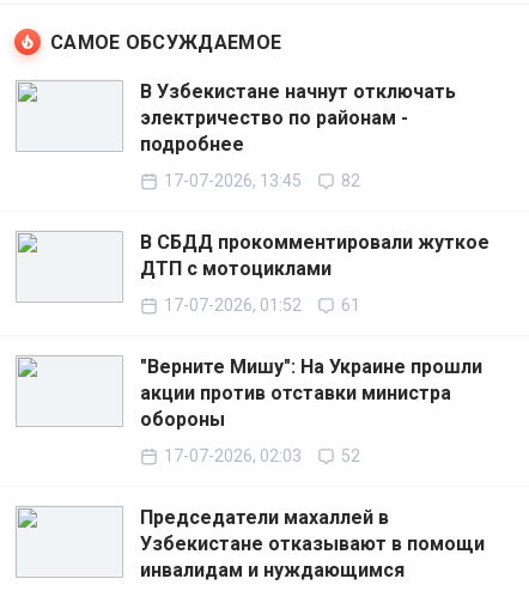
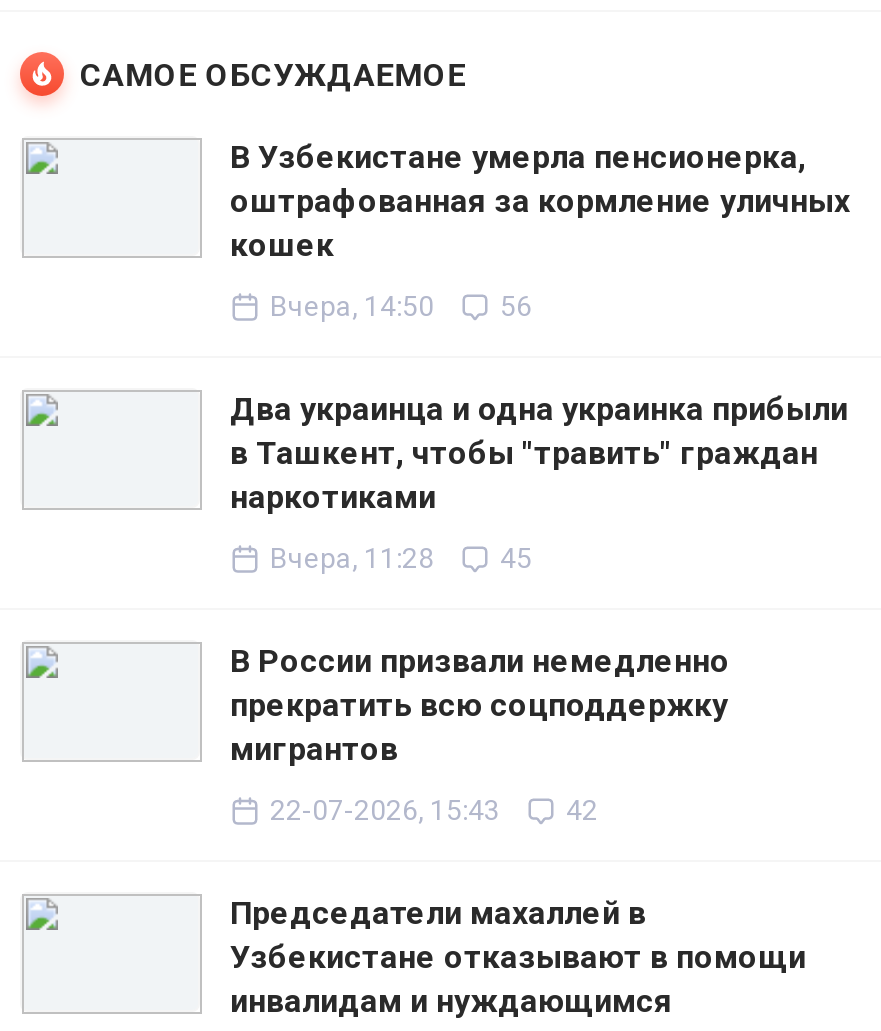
- В Узбекистане начнут отключать
- электричество по районам -
- подробнее
+ В Узбекистане умерла пенсионерка,
+ оштрафованная за кормление уличных
+ кошек

- 17-07-2026, 13:45
- 82
+ Вчера, 14:50
+ 56

- В СБДД прокомментировали жуткое
- ДТП с мотоциклами
+ Два украинца и одна украинка прибыли
+ в Ташкент, чтобы "травить" граждан
+ наркотиками

- 17-07-2026, 01:52
- 61
+ Вчера, 11:28
+ 45

- "Верните Мишу": На Украине прошли
- акции против отставки министра
- обороны
+ В России призвали немедленно
+ прекратить всю соцподдержку
+ мигрантов

- 17-07-2026, 02:03
- 52
+ 22-07-2026, 15:43
+ 42
